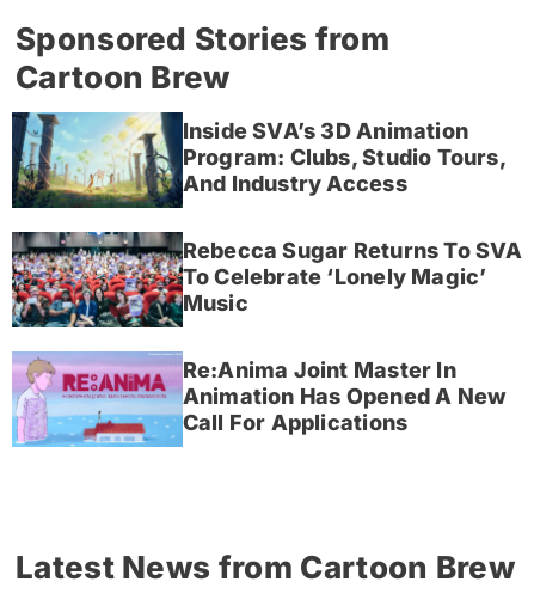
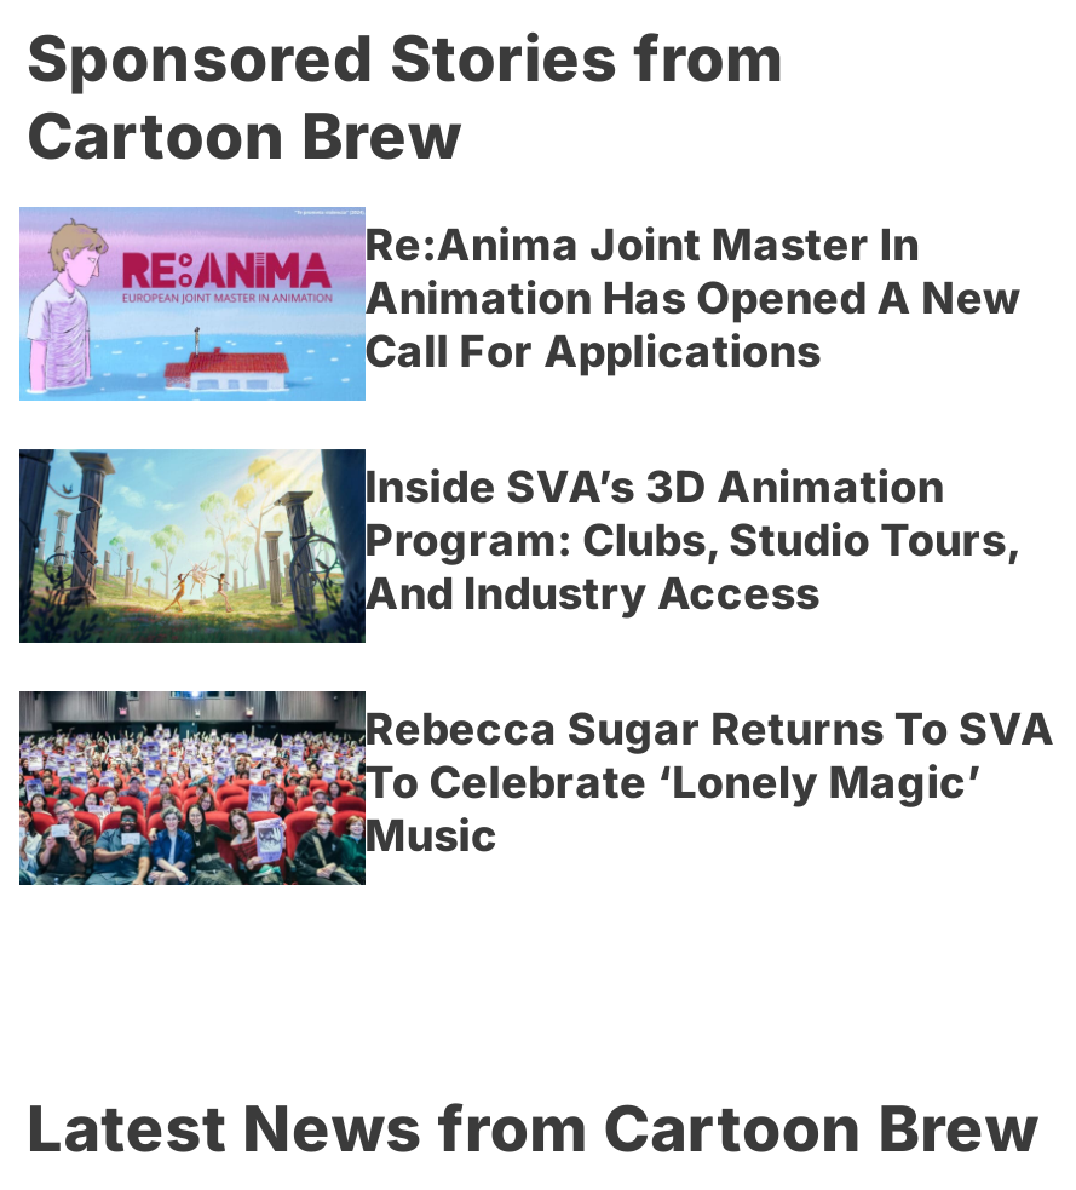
moved down: [image] | Inside SVA’s 3D Animation | Program: Clubs, Studio Tours, | And Industry Access | Rebecca Sugar Returns To SVA | To Celebrate ‘Lonely Magic’ | Music

moved up: [image] | Re:Anima Joint Master In | Animation Has Opened A New | Call For Applications
